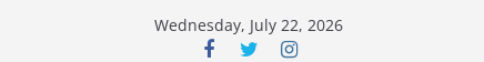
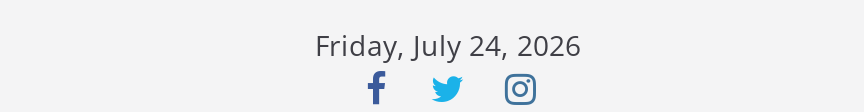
- Wednesday, July 22, 2026
+ Friday, July 24, 2026
